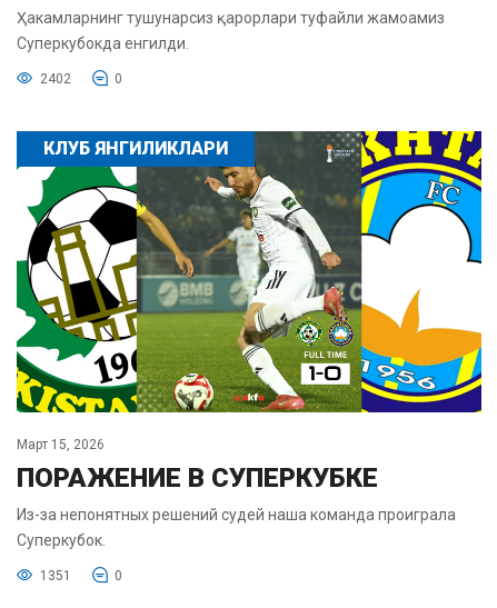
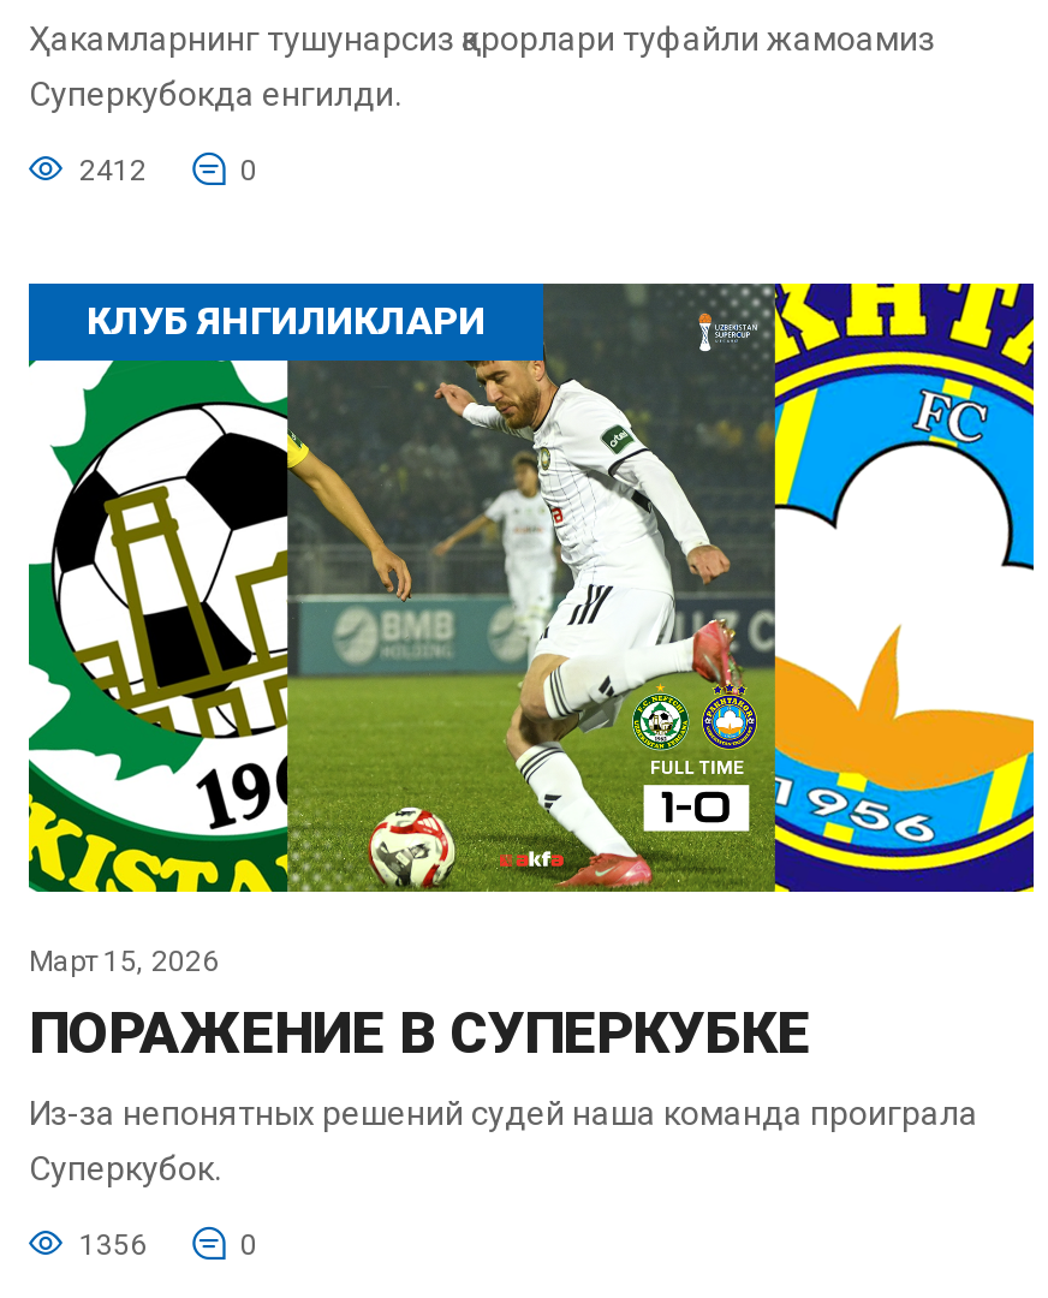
- 2402
+ 2412

- 1351
+ 1356
